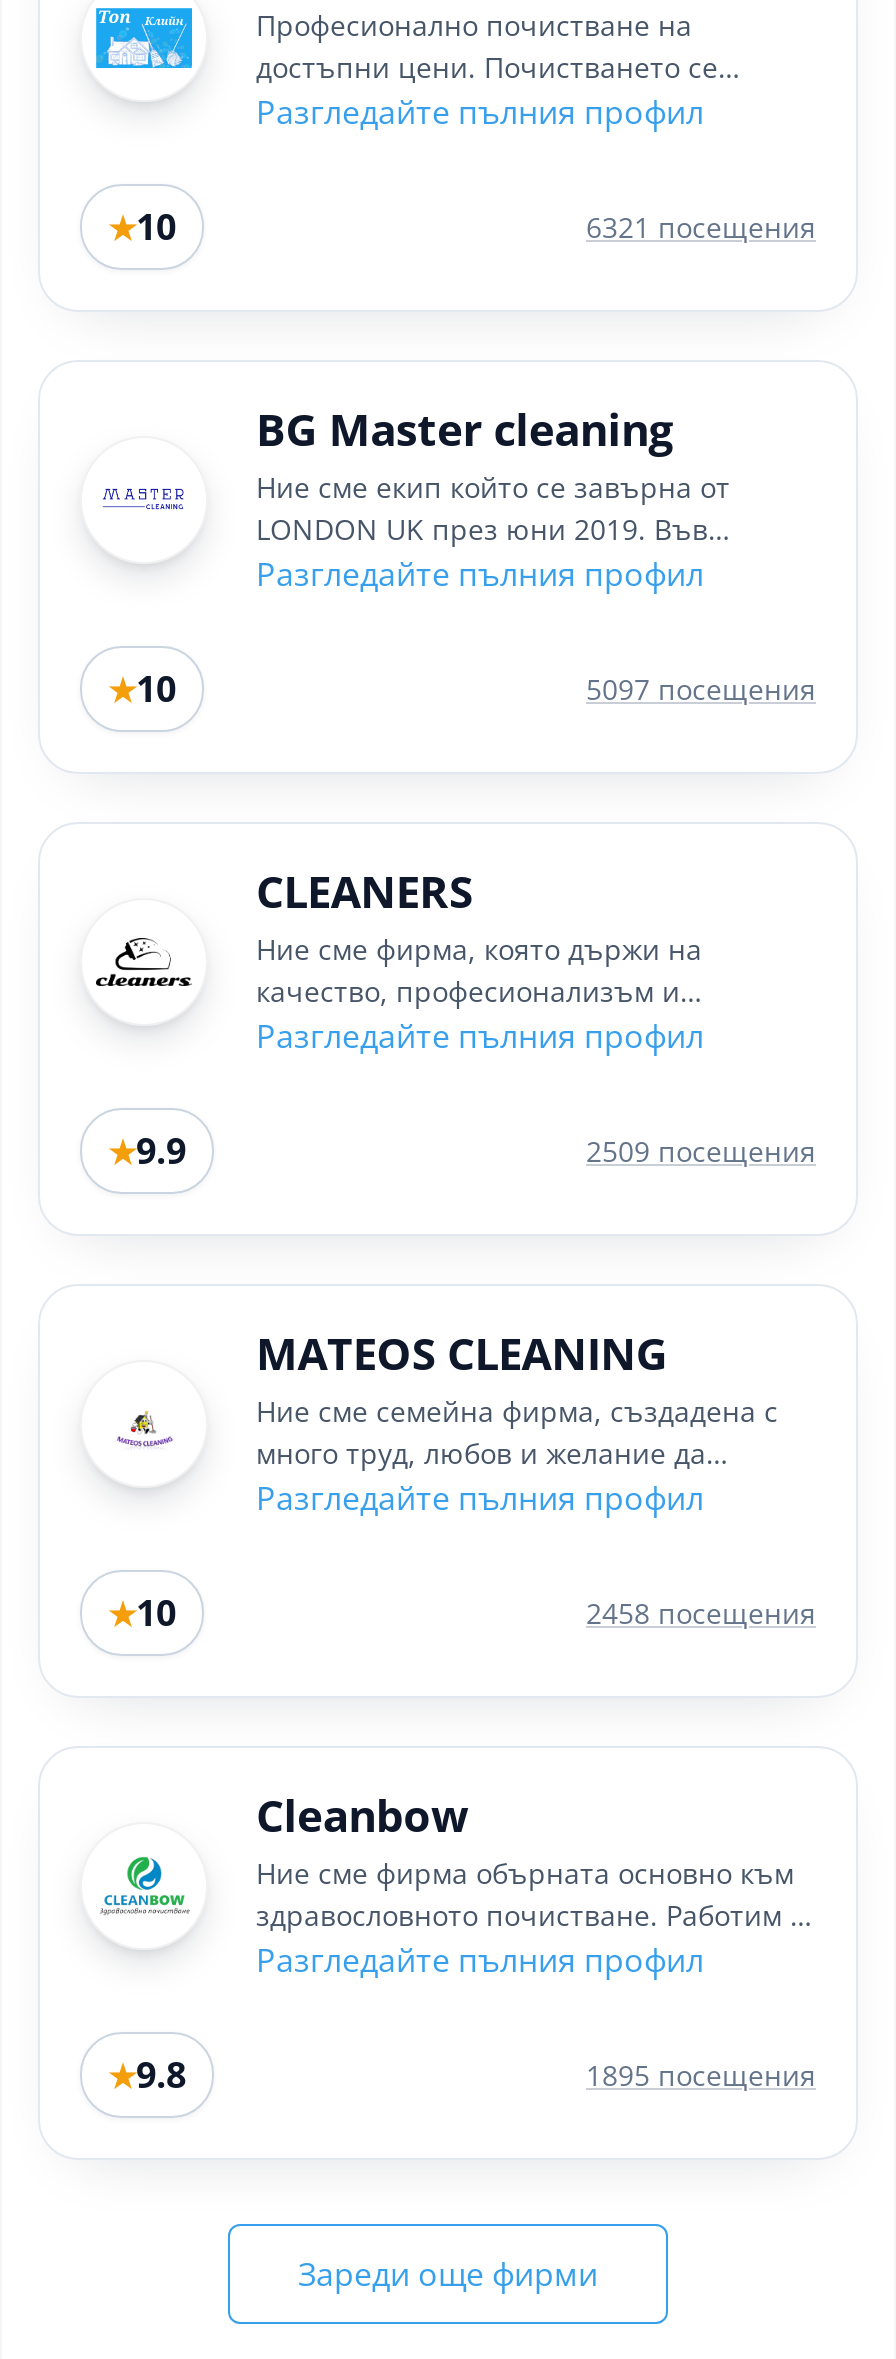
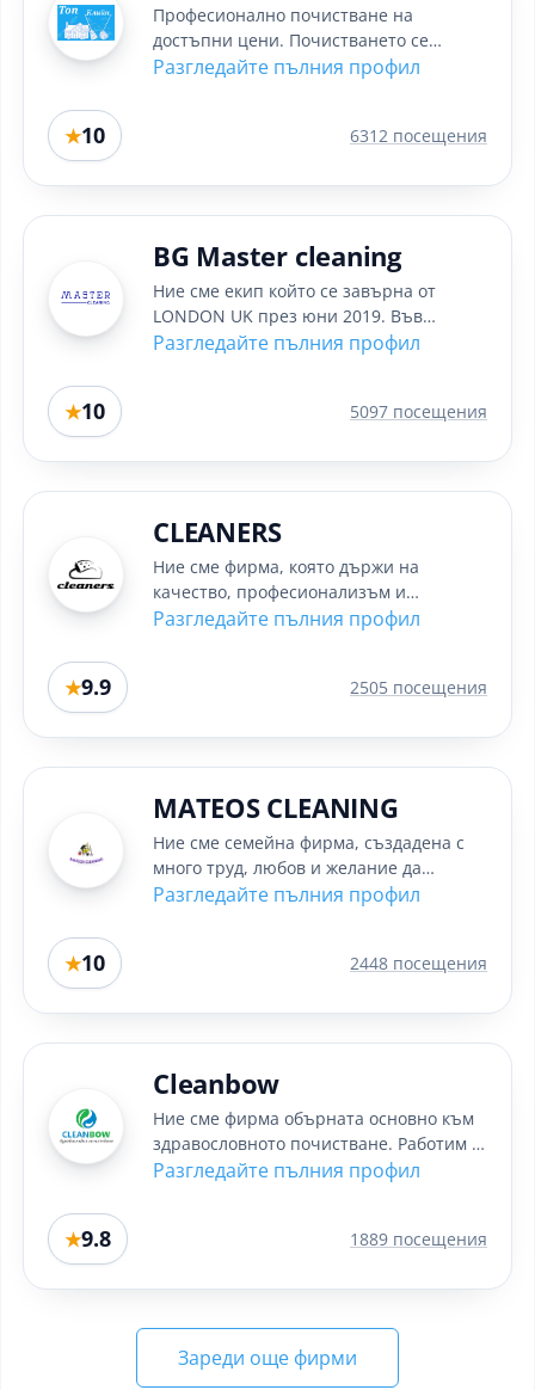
- 6321 посещения
+ 6312 посещения

- 2509 посещения
+ 2505 посещения

- 2458 посещения
+ 2448 посещения

- 1895 посещения
+ 1889 посещения
